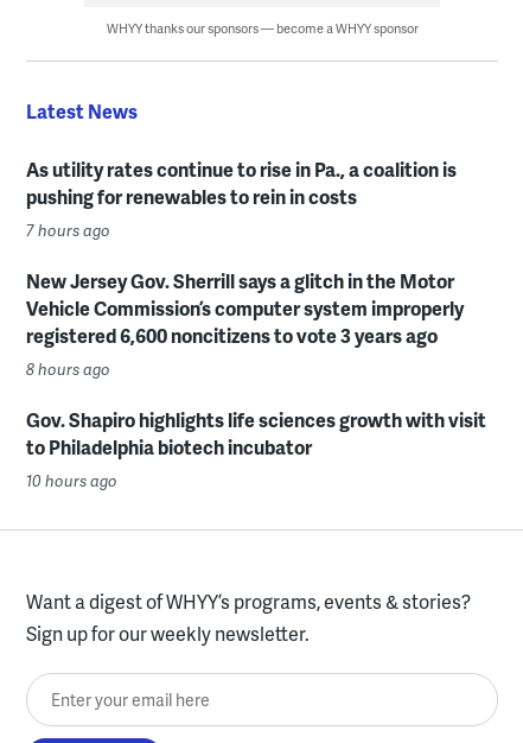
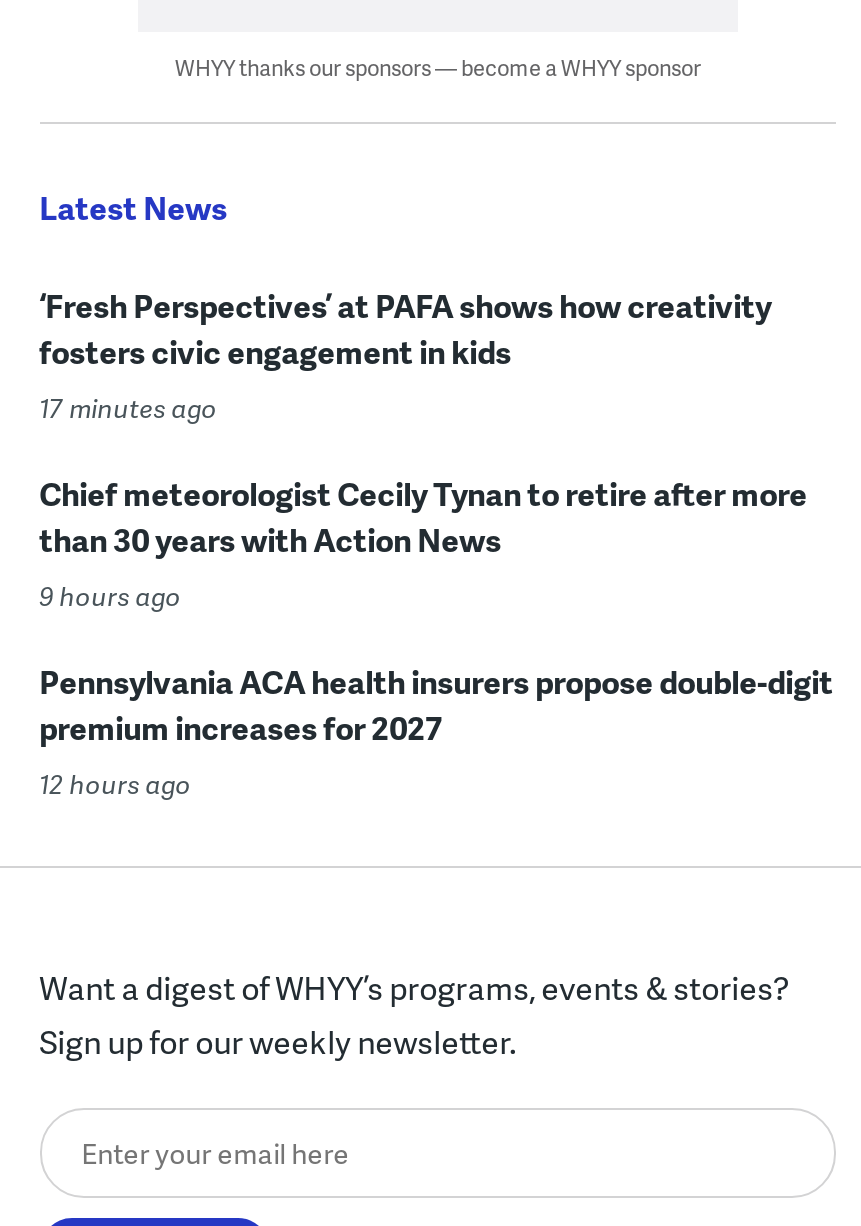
- As utility rates continue to rise in Pa., a coalition is
- pushing for renewables to rein in costs
- 7 hours ago
+ ‘Fresh Perspectives’ at PAFA shows how creativity
+ fosters civic engagement in kids
+ 17 minutes ago

- New Jersey Gov. Sherrill says a glitch in the Motor
- Vehicle Commission’s computer system improperly
- registered 6,600 noncitizens to vote 3 years ago
- 8 hours ago
+ Chief meteorologist Cecily Tynan to retire after more
+ than 30 years with Action News
+ 9 hours ago

- Gov. Shapiro highlights life sciences growth with visit
- to Philadelphia biotech incubator
- 10 hours ago
+ Pennsylvania ACA health insurers propose double-digit
+ premium increases for 2027
+ 12 hours ago
